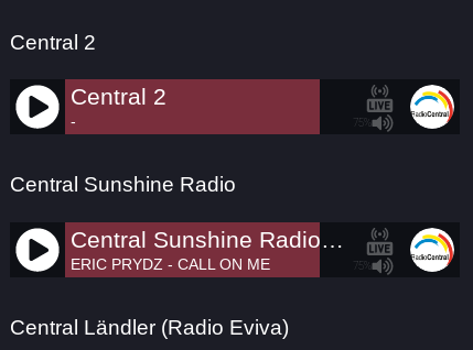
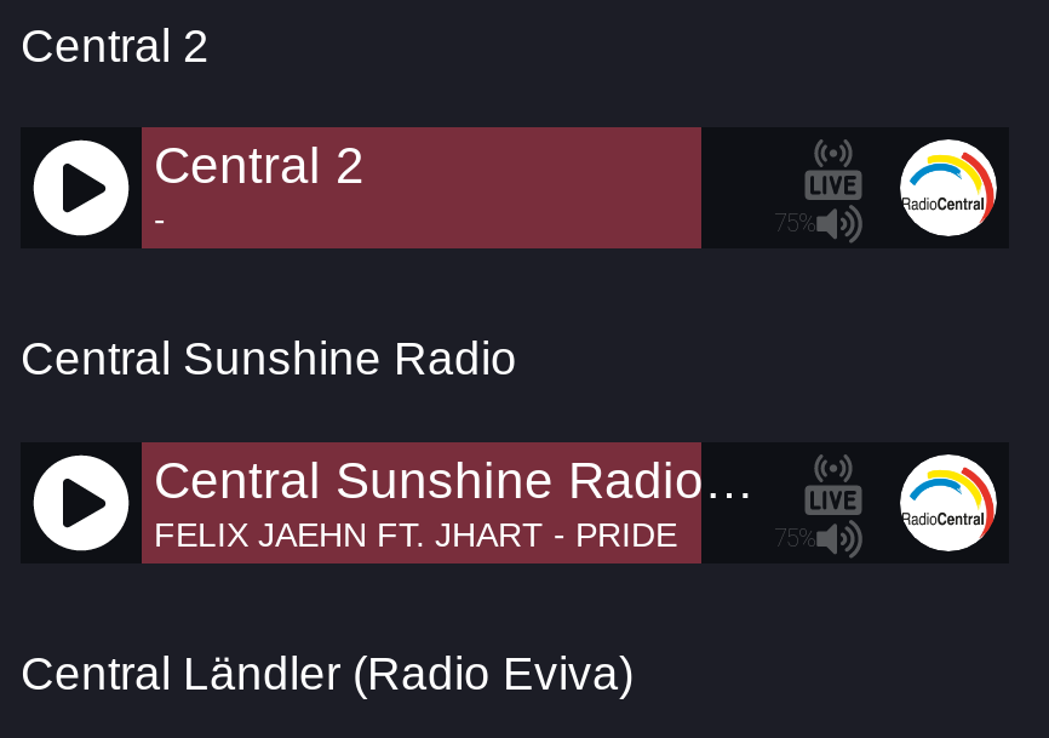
- ERIC PRYDZ - CALL ON ME
+ FELIX JAEHN FT. JHART - PRIDE
